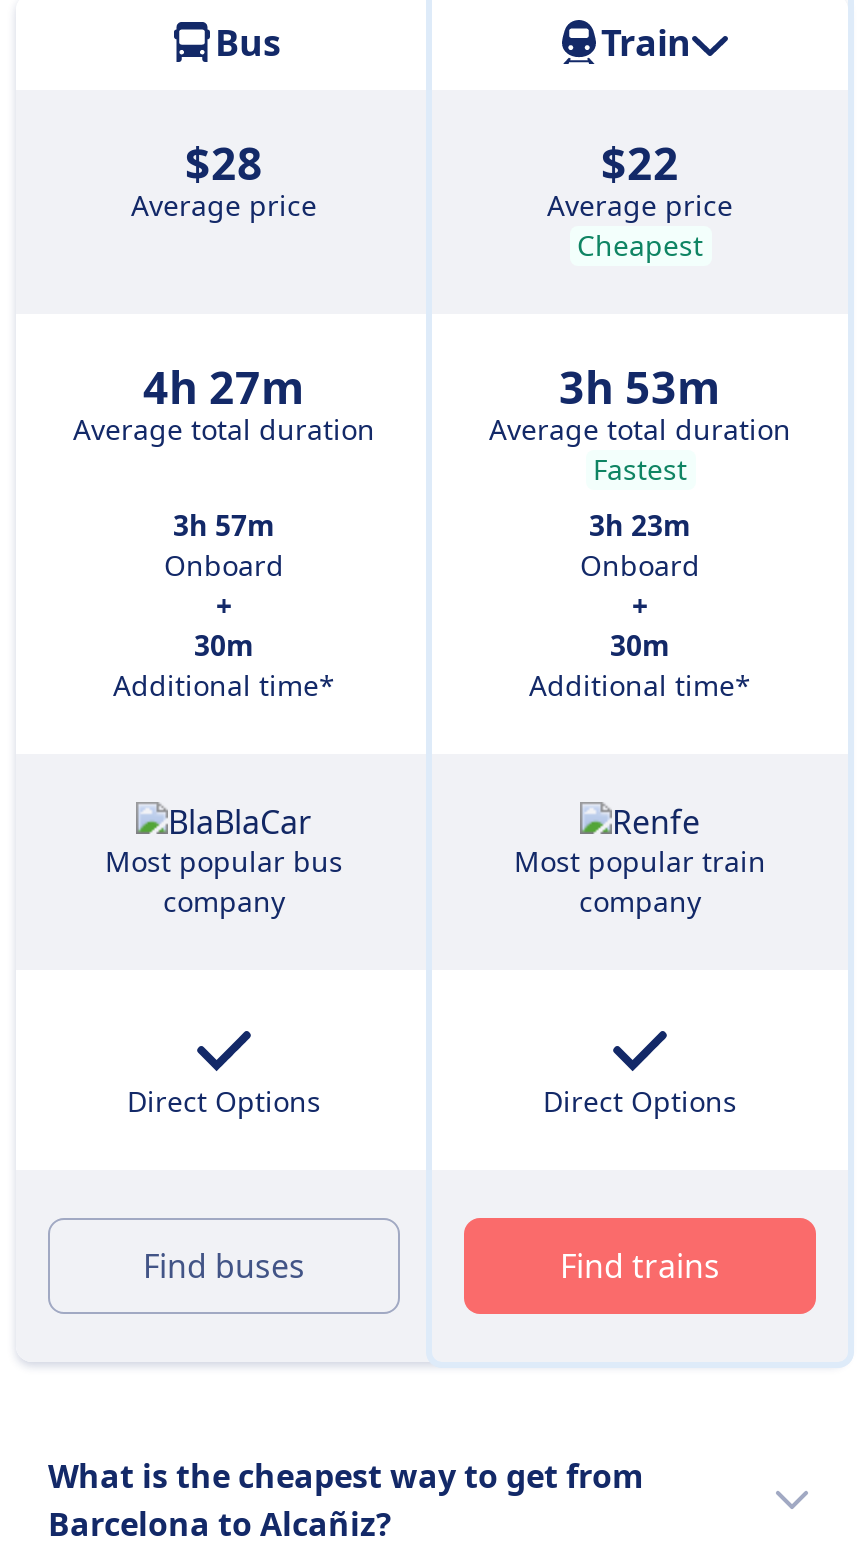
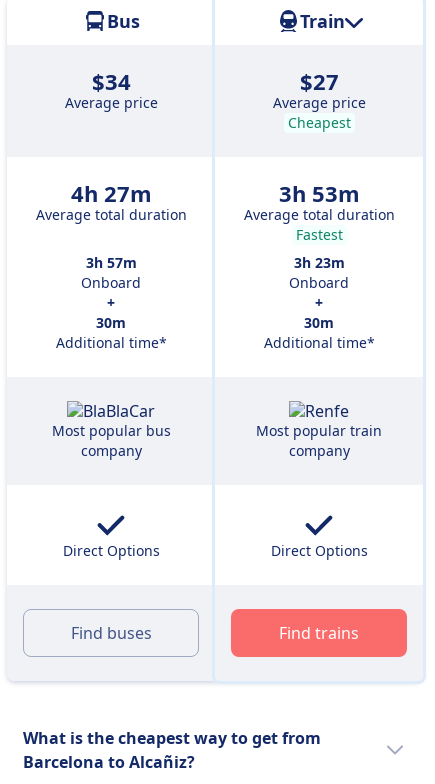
- $28
+ $34

- $22
+ $27
